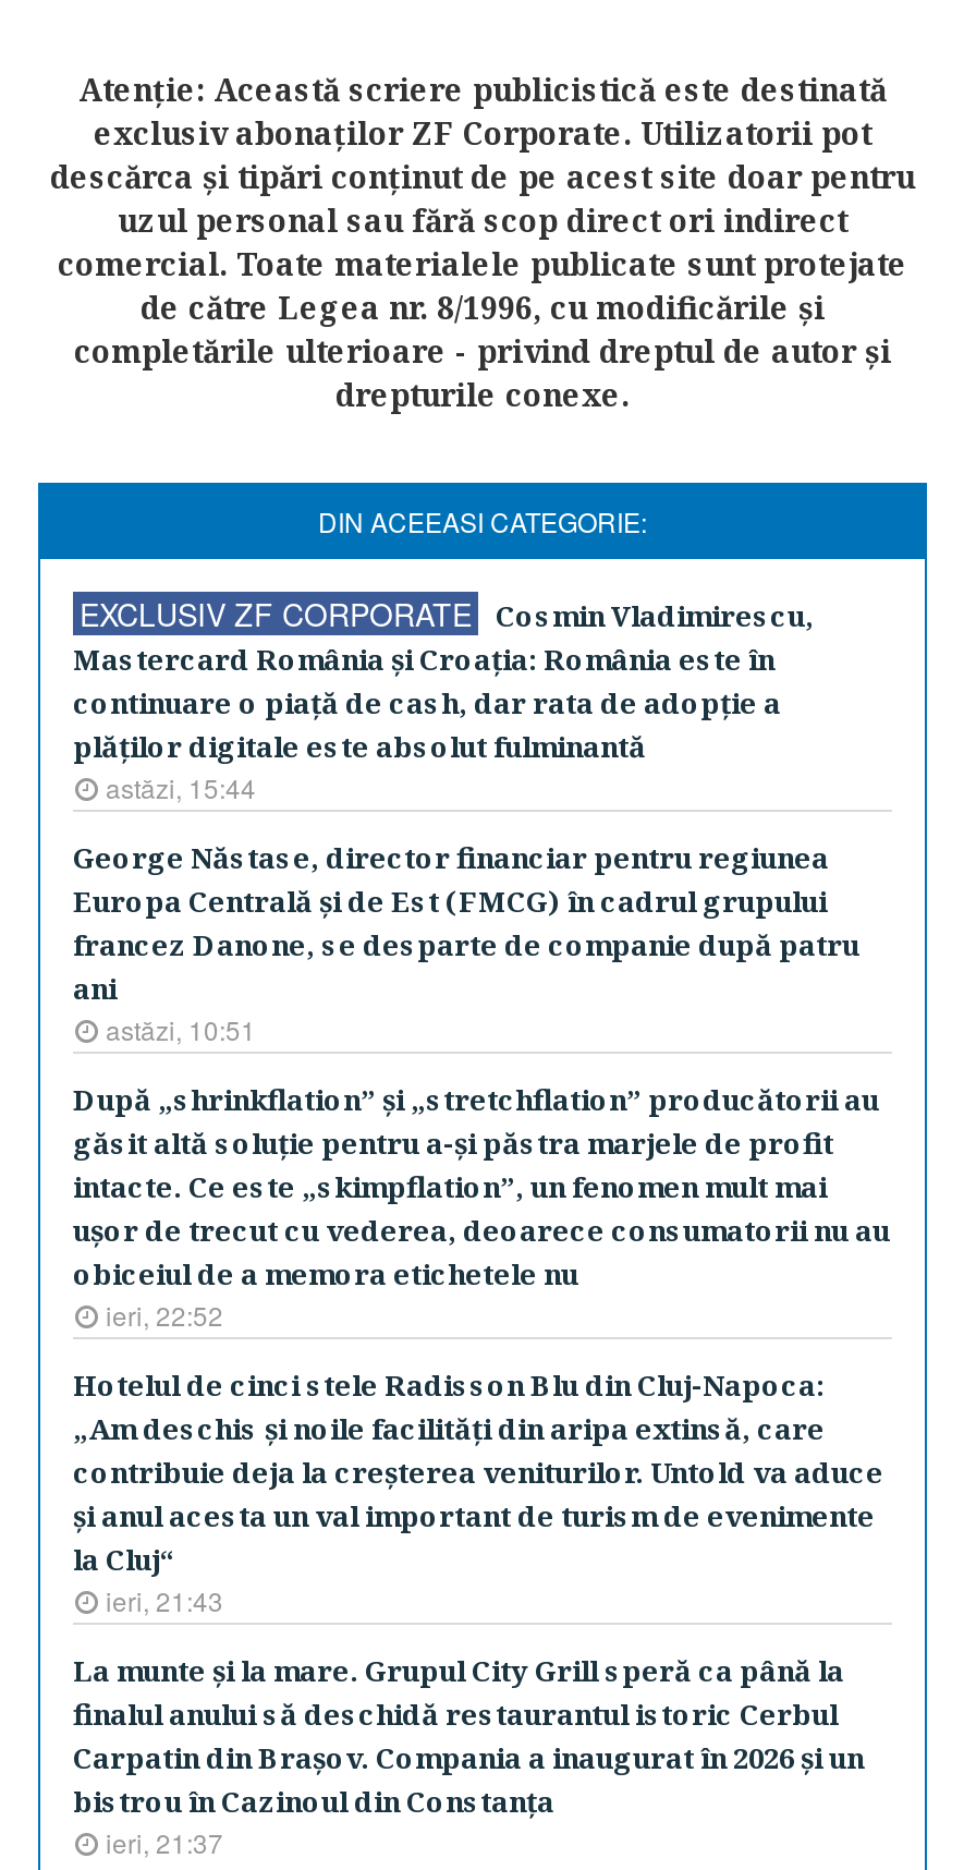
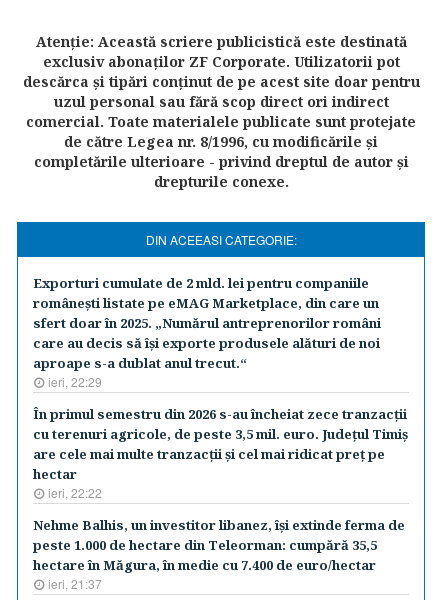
- EXCLUSIV ZF CORPORATE
- Cosmin Vladimirescu,
- Mastercard România şi Croaţia: România este în
- continuare o piaţă de cash, dar rata de adopţie a
- plăţilor digitale este absolut fulminantă
- astăzi, 15:44
- George Năstase, director financiar pentru regiunea
- Europa Centrală şi de Est (FMCG) în cadrul grupului
- francez Danone, se desparte de companie după patru
- ani
- astăzi, 10:51
- După „shrinkflation” şi „stretchflation” producătorii au
- găsit altă soluţie pentru a-şi păstra marjele de profit
- intacte. Ce este „skimpflation”, un fenomen mult mai
- uşor de trecut cu vederea, deoarece consumatorii nu au
- obiceiul de a memora etichetele nu
- ieri, 22:52
- Hotelul de cinci stele Radisson Blu din Cluj-Napoca:
- „Am deschis şi noile facilităţi din aripa extinsă, care
- contribuie deja la creşterea veniturilor. Untold va aduce
- şi anul acesta un val important de turism de evenimente
- la Cluj“
- ieri, 21:43
- La munte şi la mare. Grupul City Grill speră ca până la
- finalul anului să deschidă restaurantul istoric Cerbul
- Carpatin din Braşov. Compania a inaugurat în 2026 şi un
- bistrou în Cazinoul din Constanţa
+ Exporturi cumulate de 2 mld. lei pentru companiile
+ româneşti listate pe eMAG Marketplace, din care un
+ sfert doar în 2025. „Numărul antreprenorilor români
+ care au decis să îşi exporte produsele alături de noi
+ aproape s-a dublat anul trecut.“
+ ieri, 22:29
+ În primul semestru din 2026 s-au încheiat zece tranzacţii
+ cu terenuri agricole, de peste 3,5 mil. euro. Judeţul Timiş
+ are cele mai multe tranzacţii şi cel mai ridicat preţ pe
+ hectar
+ ieri, 22:22
+ Nehme Balhis, un investitor libanez, îşi extinde ferma de
+ peste 1.000 de hectare din Teleorman: cumpără 35,5
+ hectare în Măgura, în medie cu 7.400 de euro/hectar
